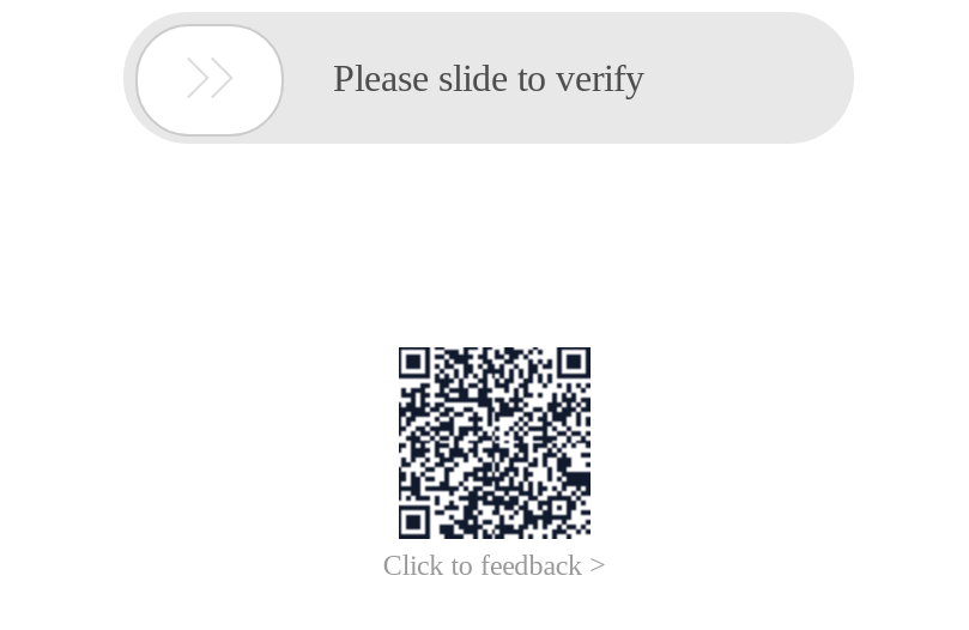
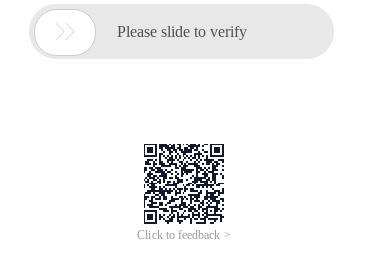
- [image]
+ [image]
